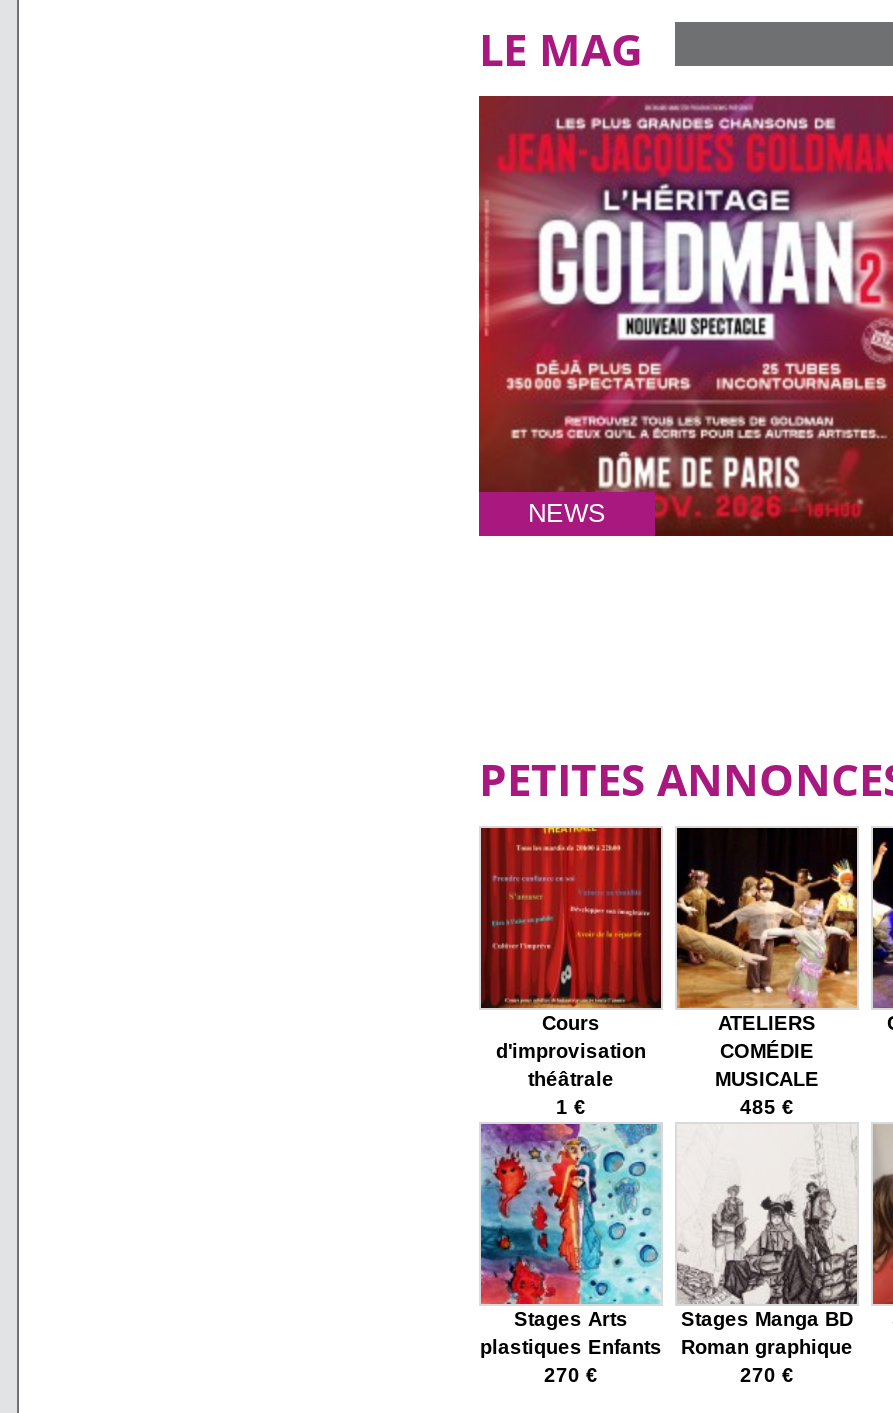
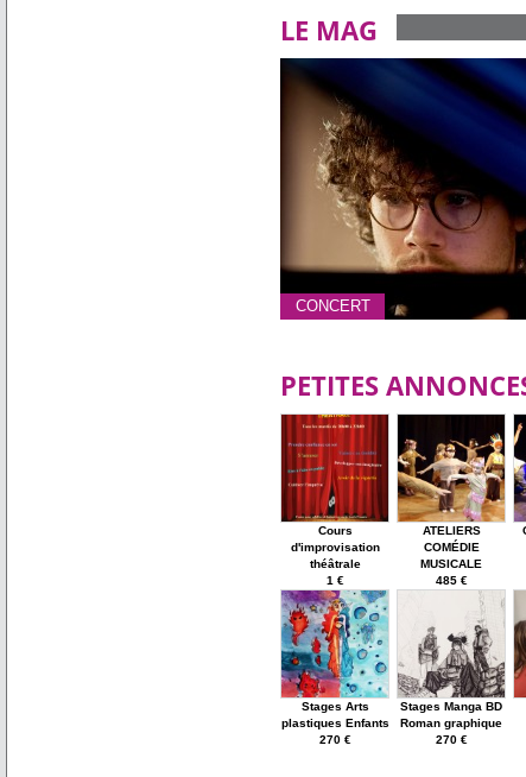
- [image]
- NEWS
+ [image]
+ CONCERT
